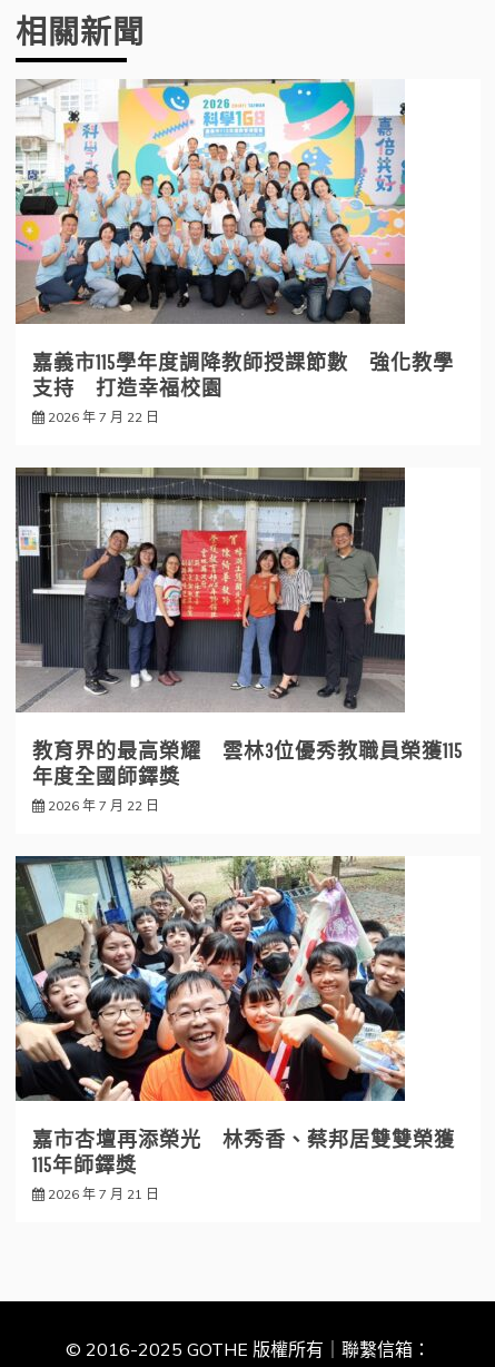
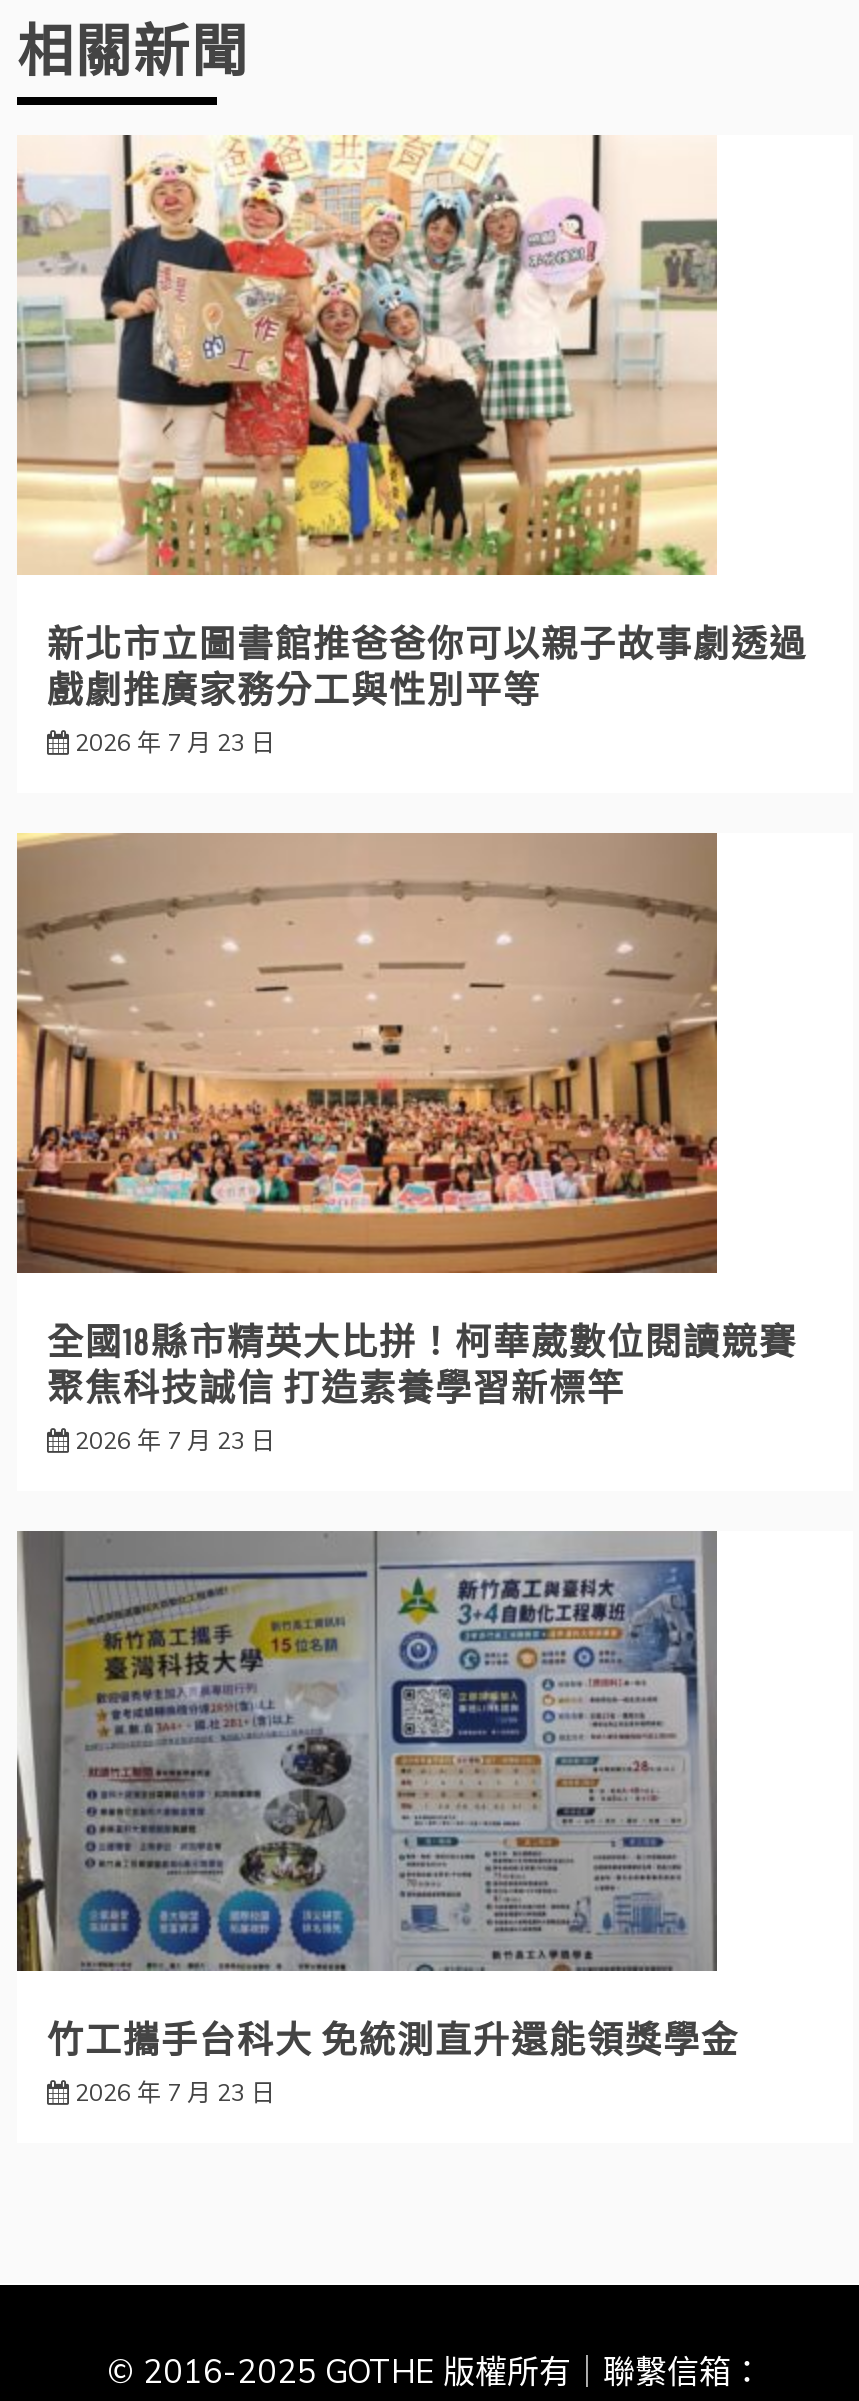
- [image]
- 嘉義市115學年度調降教師授課節數 強化教學
- 支持 打造幸福校園
- 2026 年 7 月 22 日
+ [image]
+ 新北市立圖書館推爸爸你可以親子故事劇透過
+ 戲劇推廣家務分工與性別平等
+ 2026 年 7 月 23 日

- [image]
- 教育界的最高榮耀 雲林3位優秀教職員榮獲115
- 年度全國師鐸獎
- 2026 年 7 月 22 日
+ [image]
+ 全國18縣市精英大比拼！柯華葳數位閱讀競賽
+ 聚焦科技誠信 打造素養學習新標竿
+ 2026 年 7 月 23 日

- [image]
- 嘉市杏壇再添榮光 林秀香、蔡邦居雙雙榮獲
- 115年師鐸獎
- 2026 年 7 月 21 日
+ [image]
+ 竹工攜手台科大 免統測直升還能領獎學金
+ 2026 年 7 月 23 日
